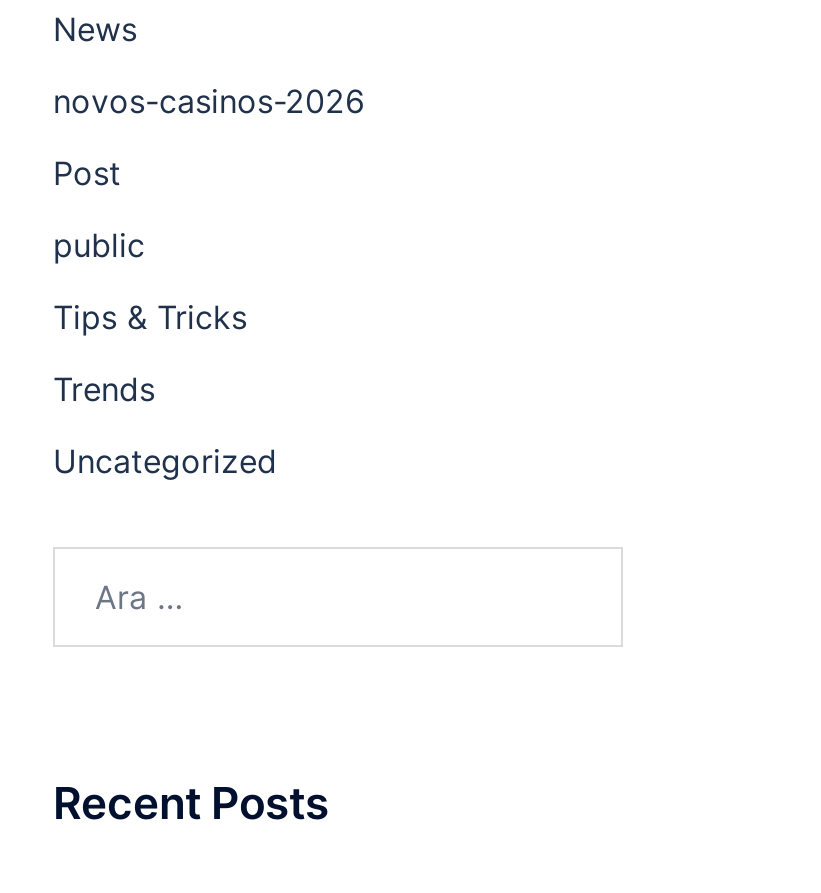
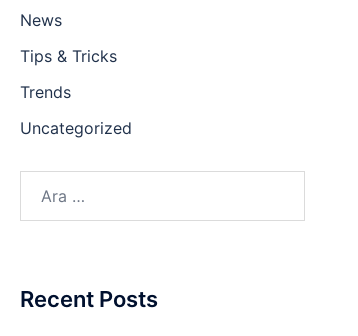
- novos-casinos-2026
- Post
- public
